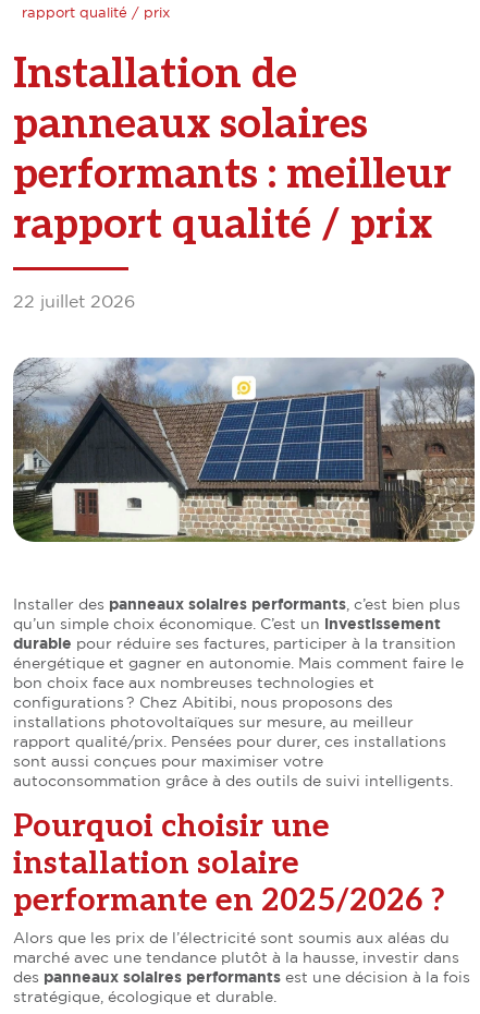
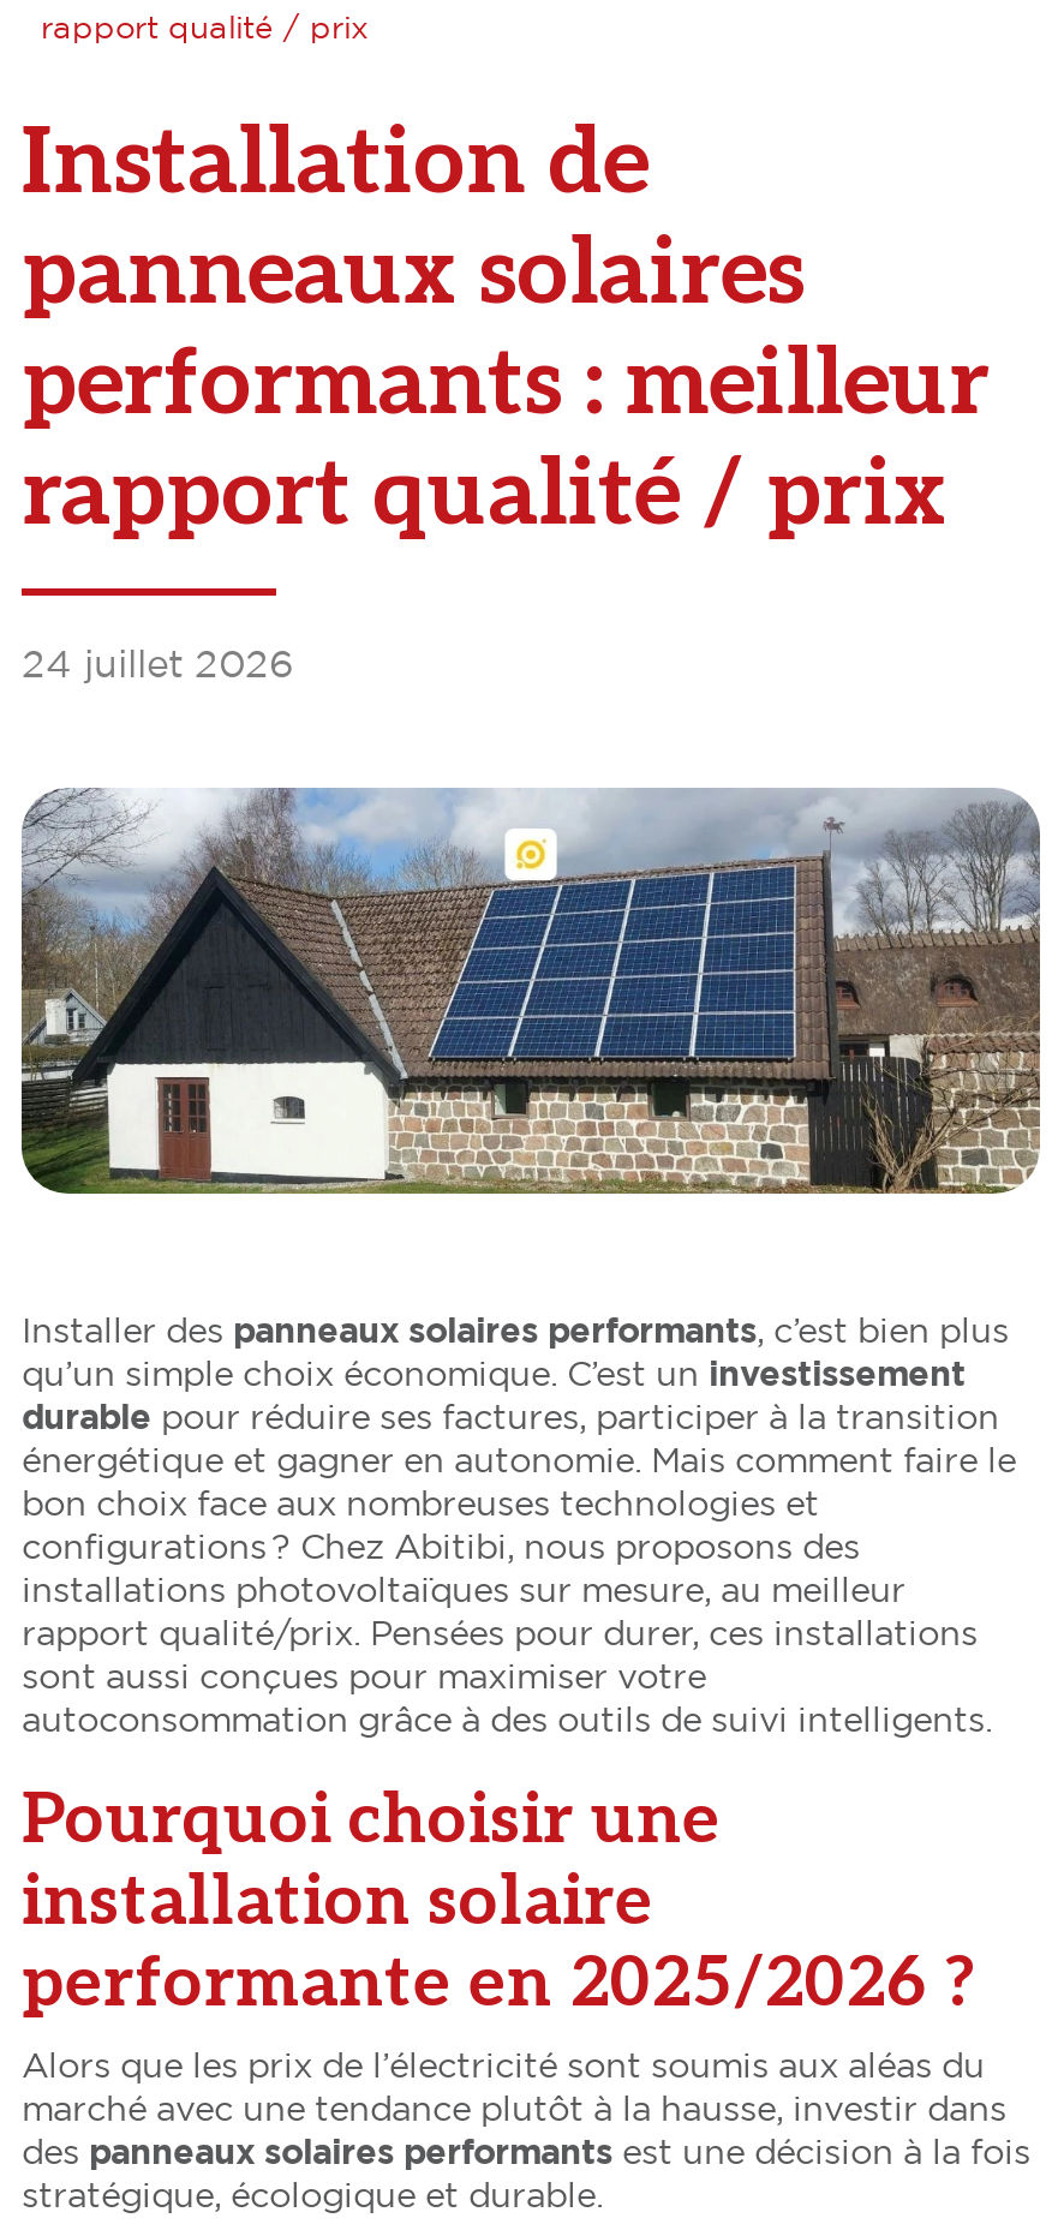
- 22 juillet 2026
+ 24 juillet 2026
